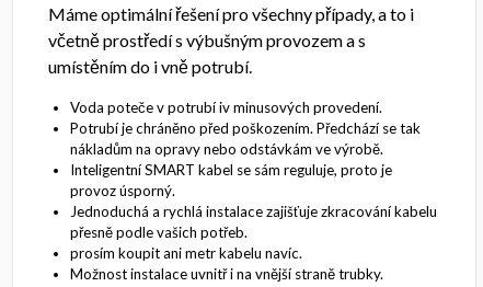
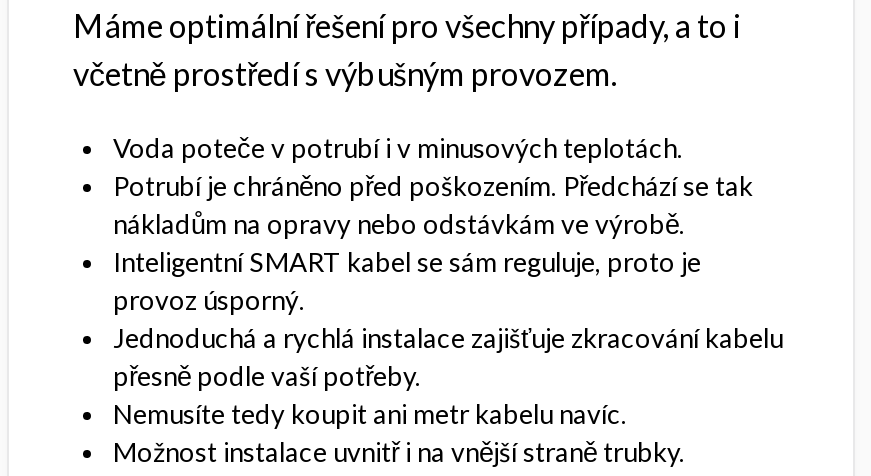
- včetně prostředí s výbušným provozem a s
- umístěním do i vně potrubí.
+ včetně prostředí s výbušným provozem.

- Voda poteče v potrubí iv minusových provedení.
+ Voda poteče v potrubí i v minusových teplotách.

- přesně podle vašich potřeb.
- prosím koupit ani metr kabelu navíc.
+ přesně podle vaší potřeby.
+ Nemusíte tedy koupit ani metr kabelu navíc.
